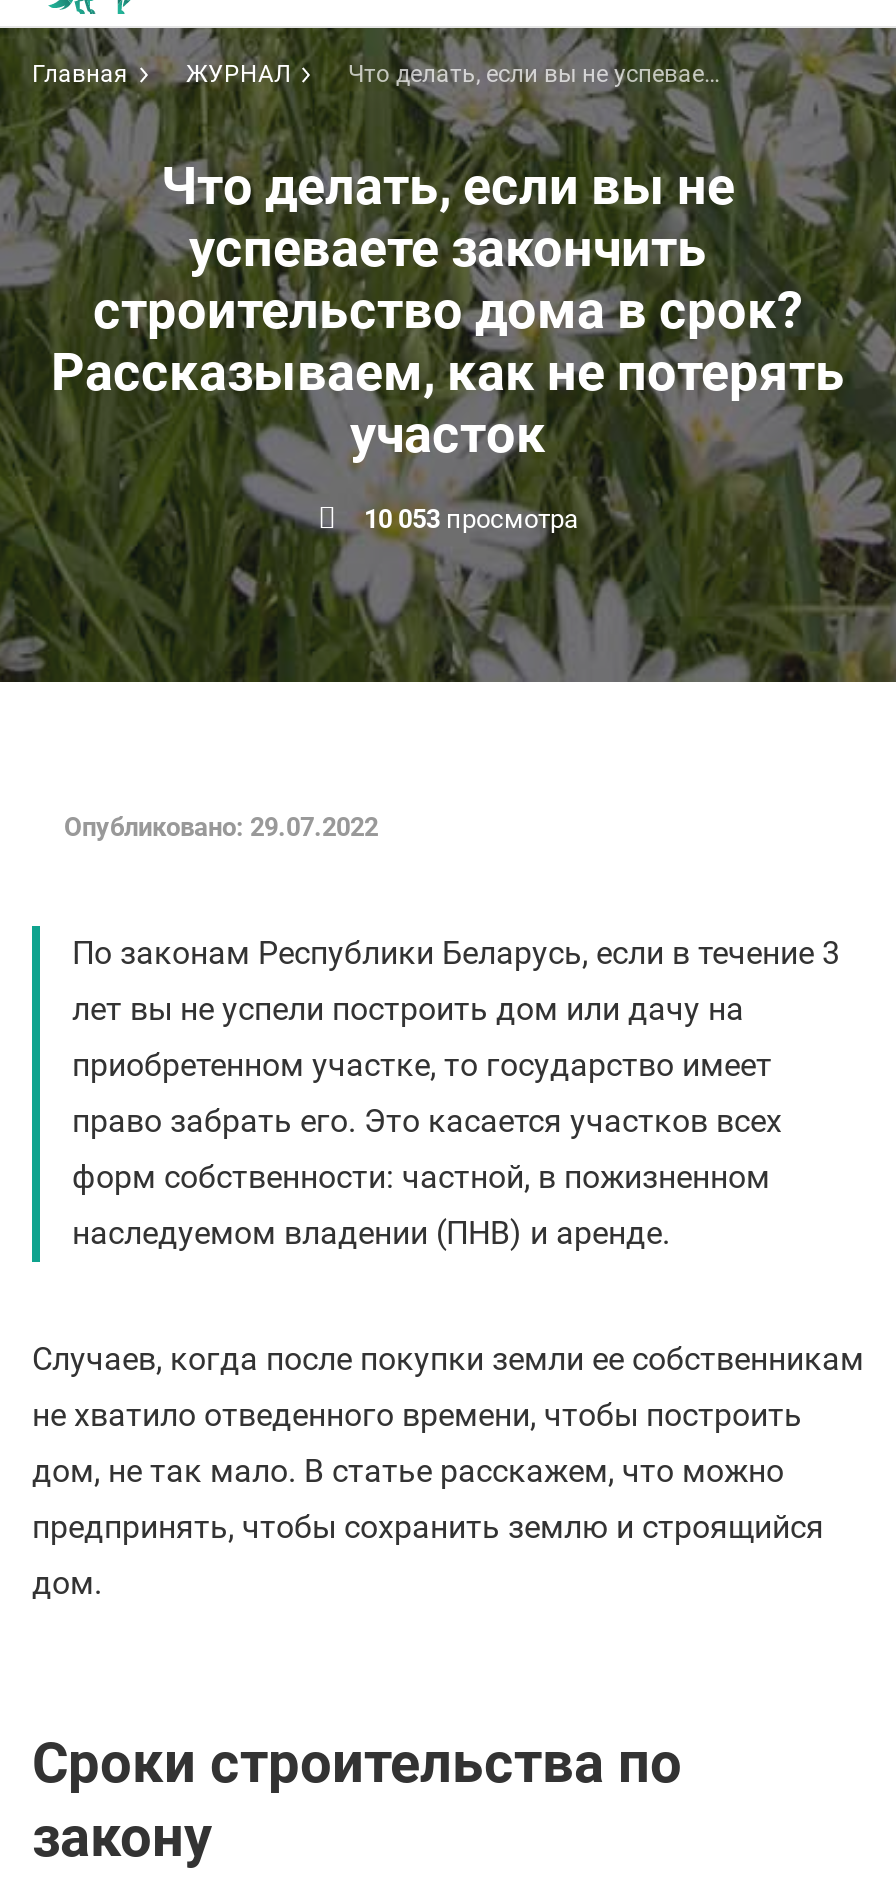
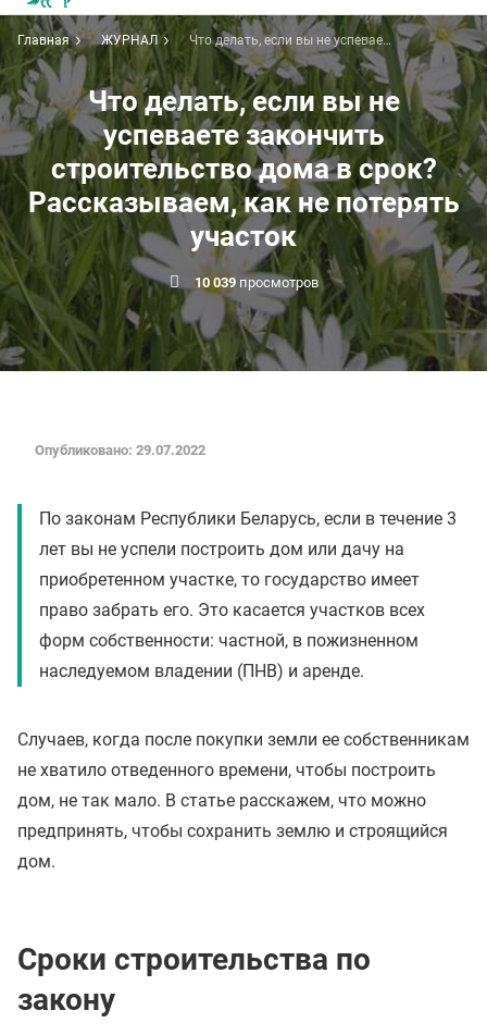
- 10 053 просмотра
+ 10 039 просмотров
